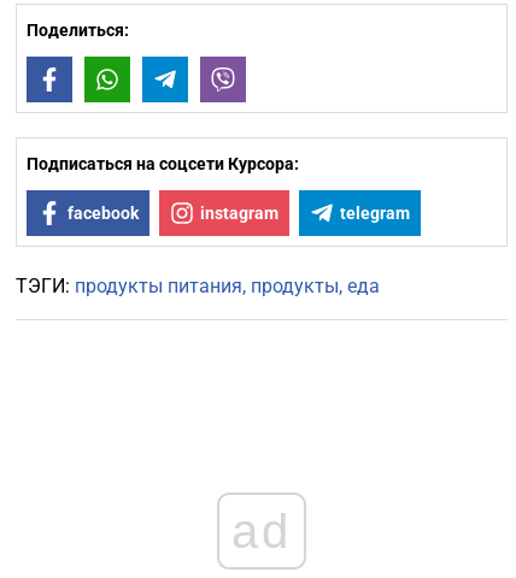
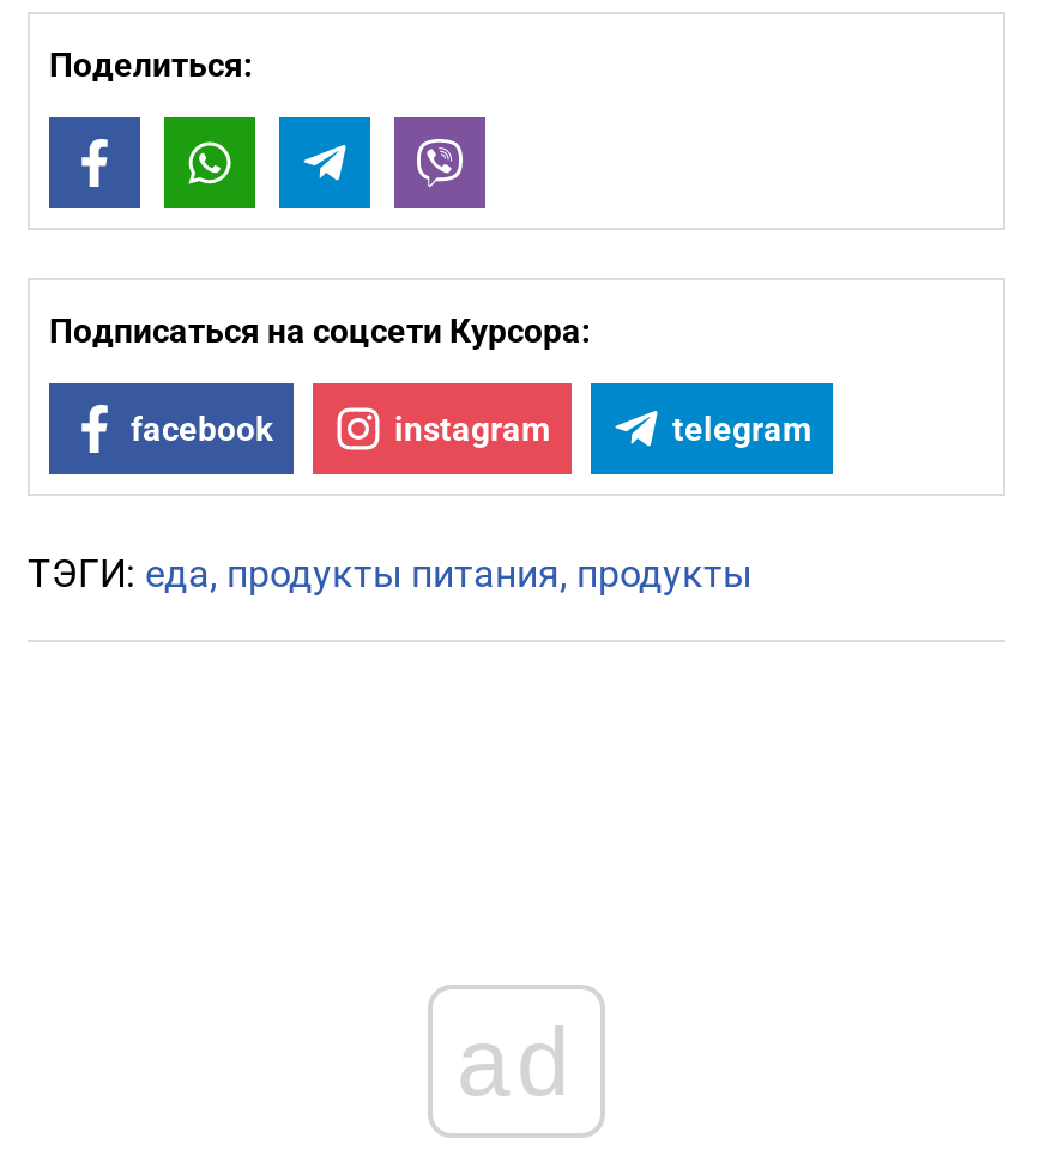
- ТЭГИ: продукты питания продукты еда
+ ТЭГИ: еда продукты питания продукты
